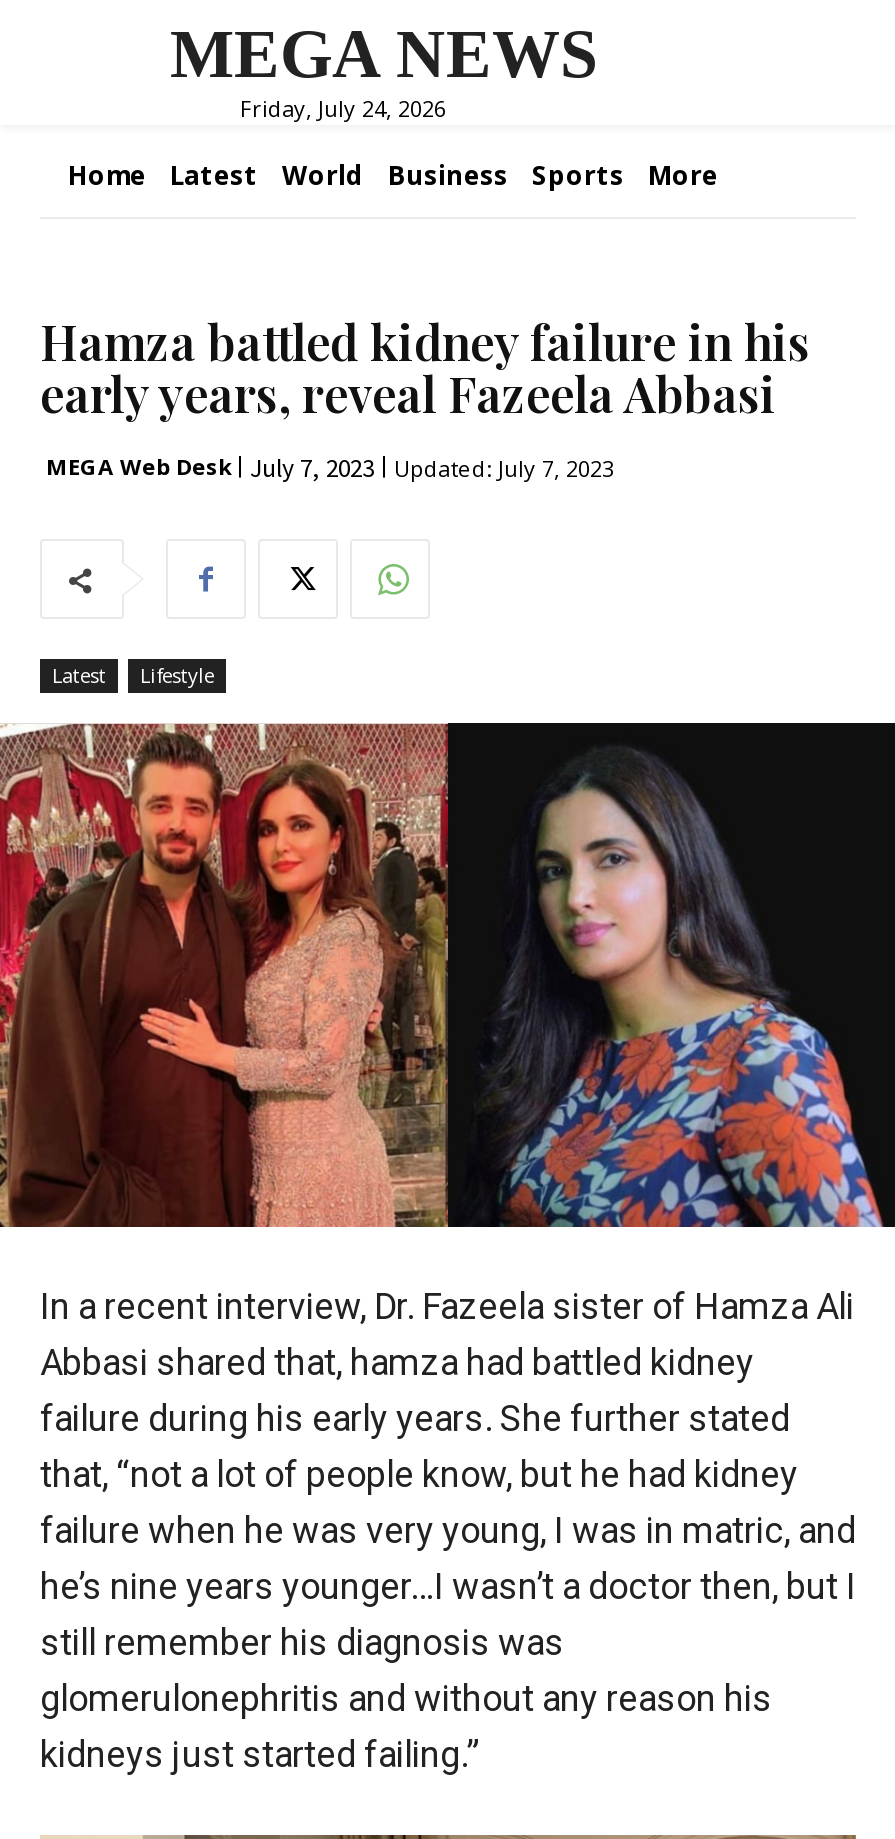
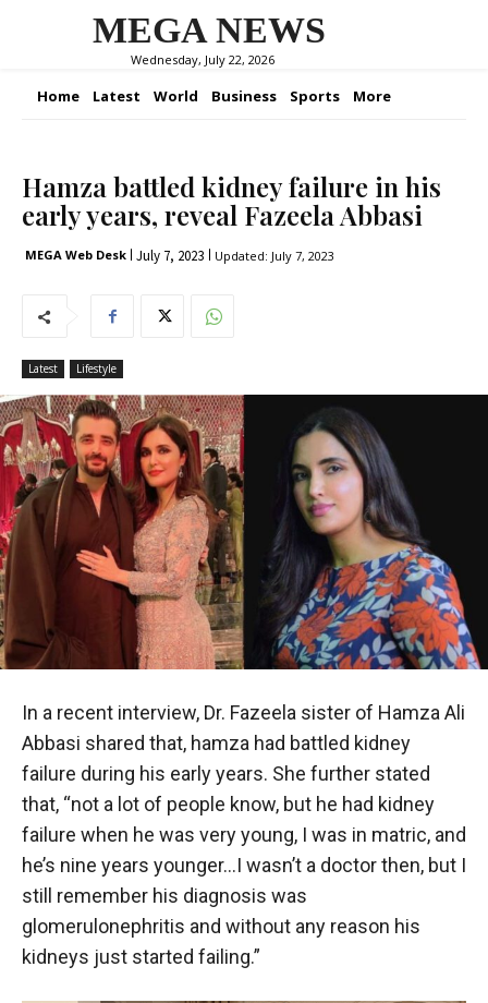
- Friday, July 24, 2026
+ Wednesday, July 22, 2026
